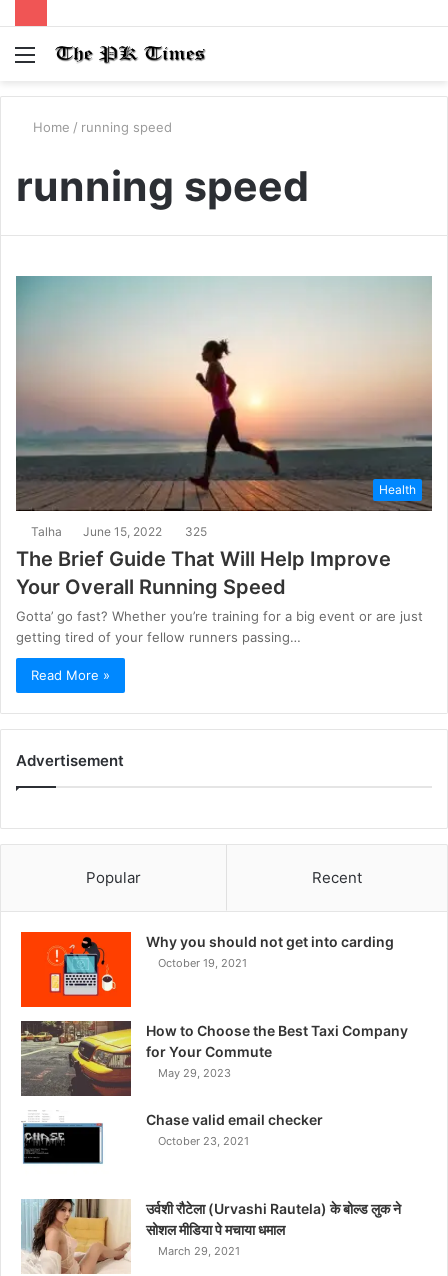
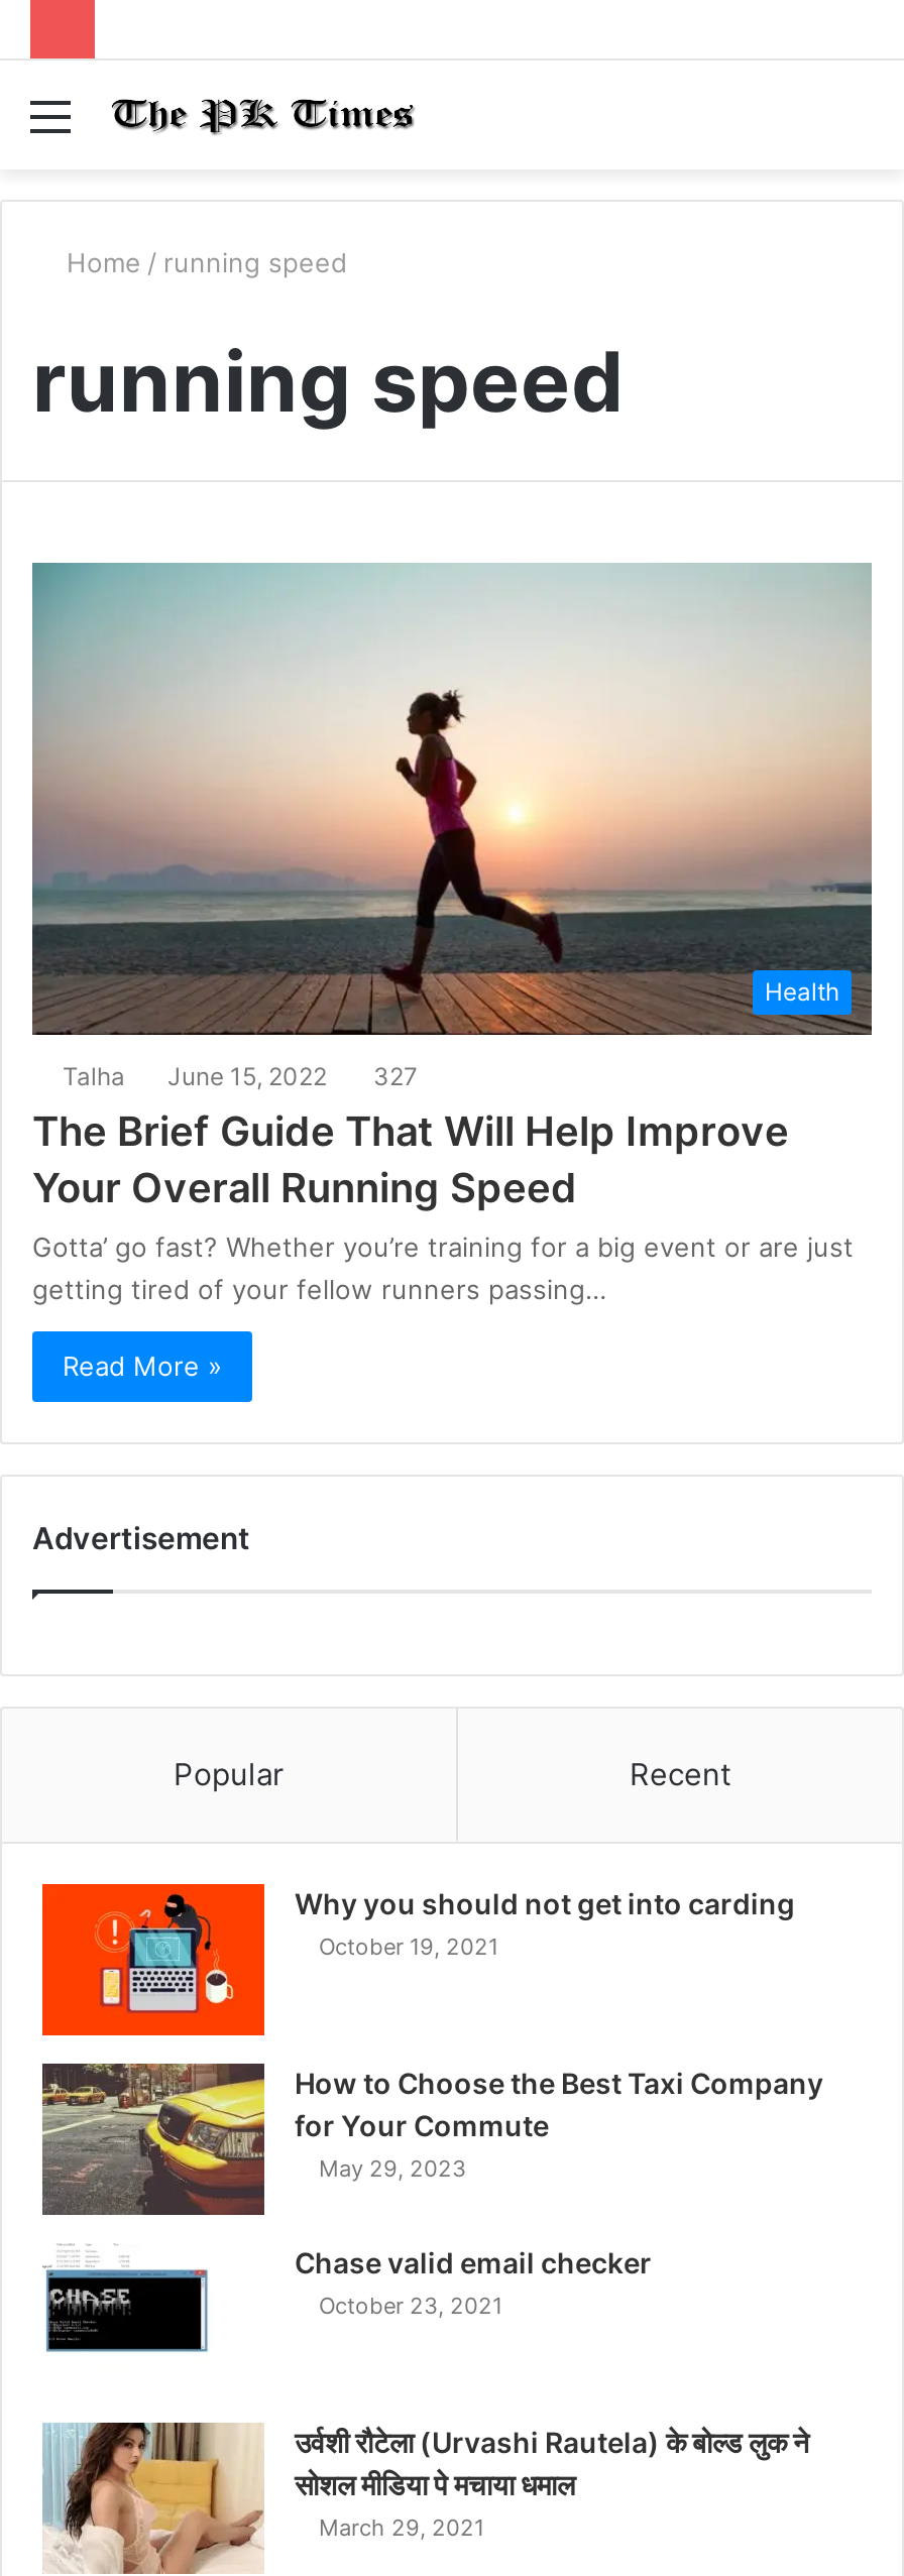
- Talha June 15, 2022 325
+ Talha June 15, 2022 327
